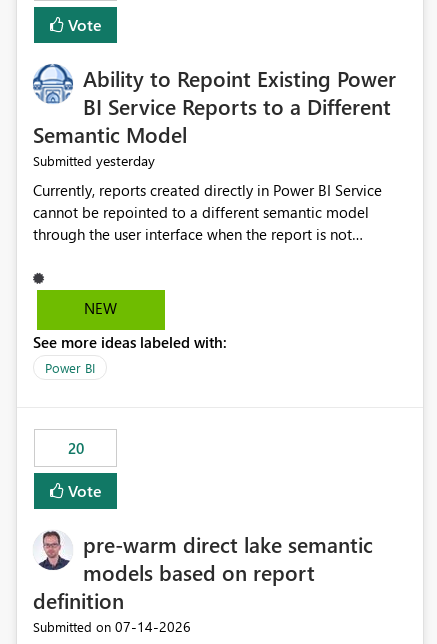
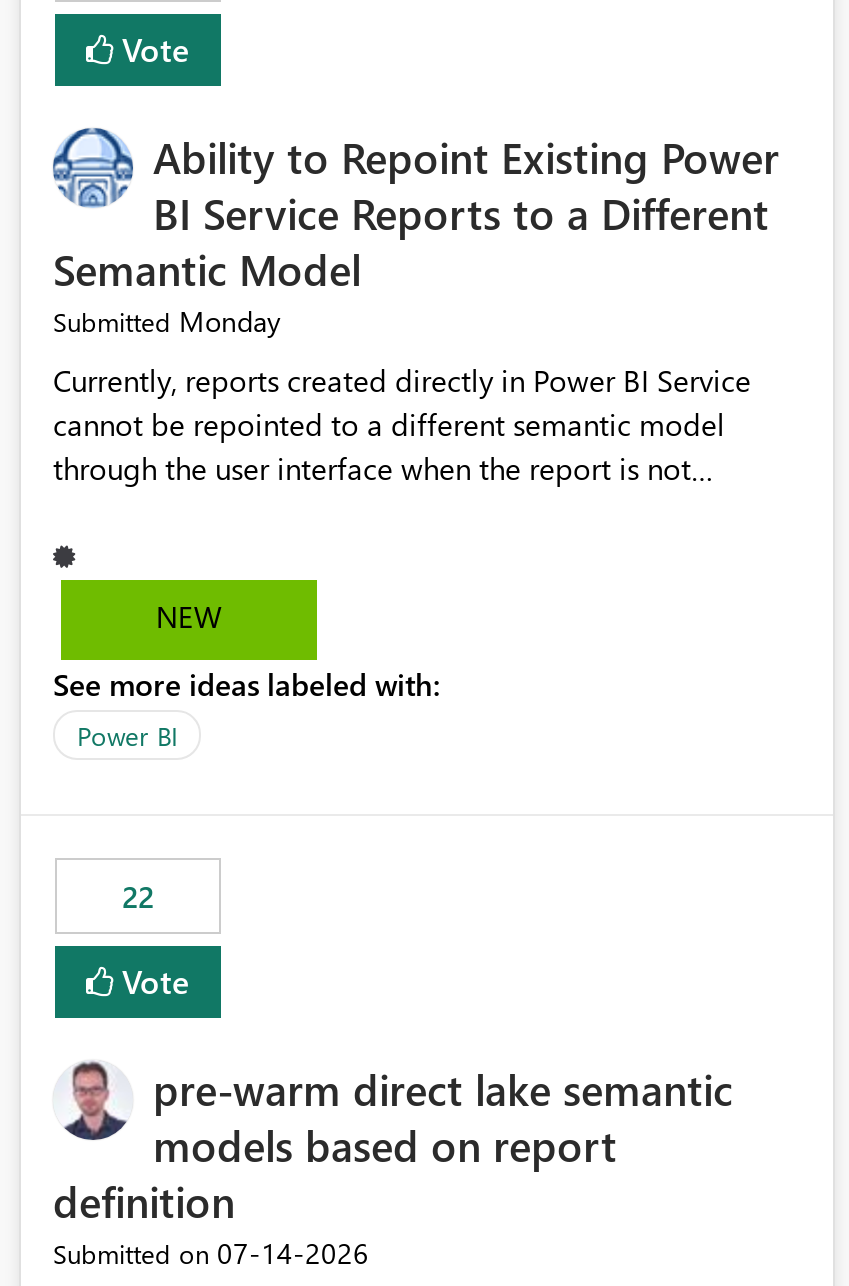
- Submitted yesterday
+ Submitted Monday

- 20
+ 22
